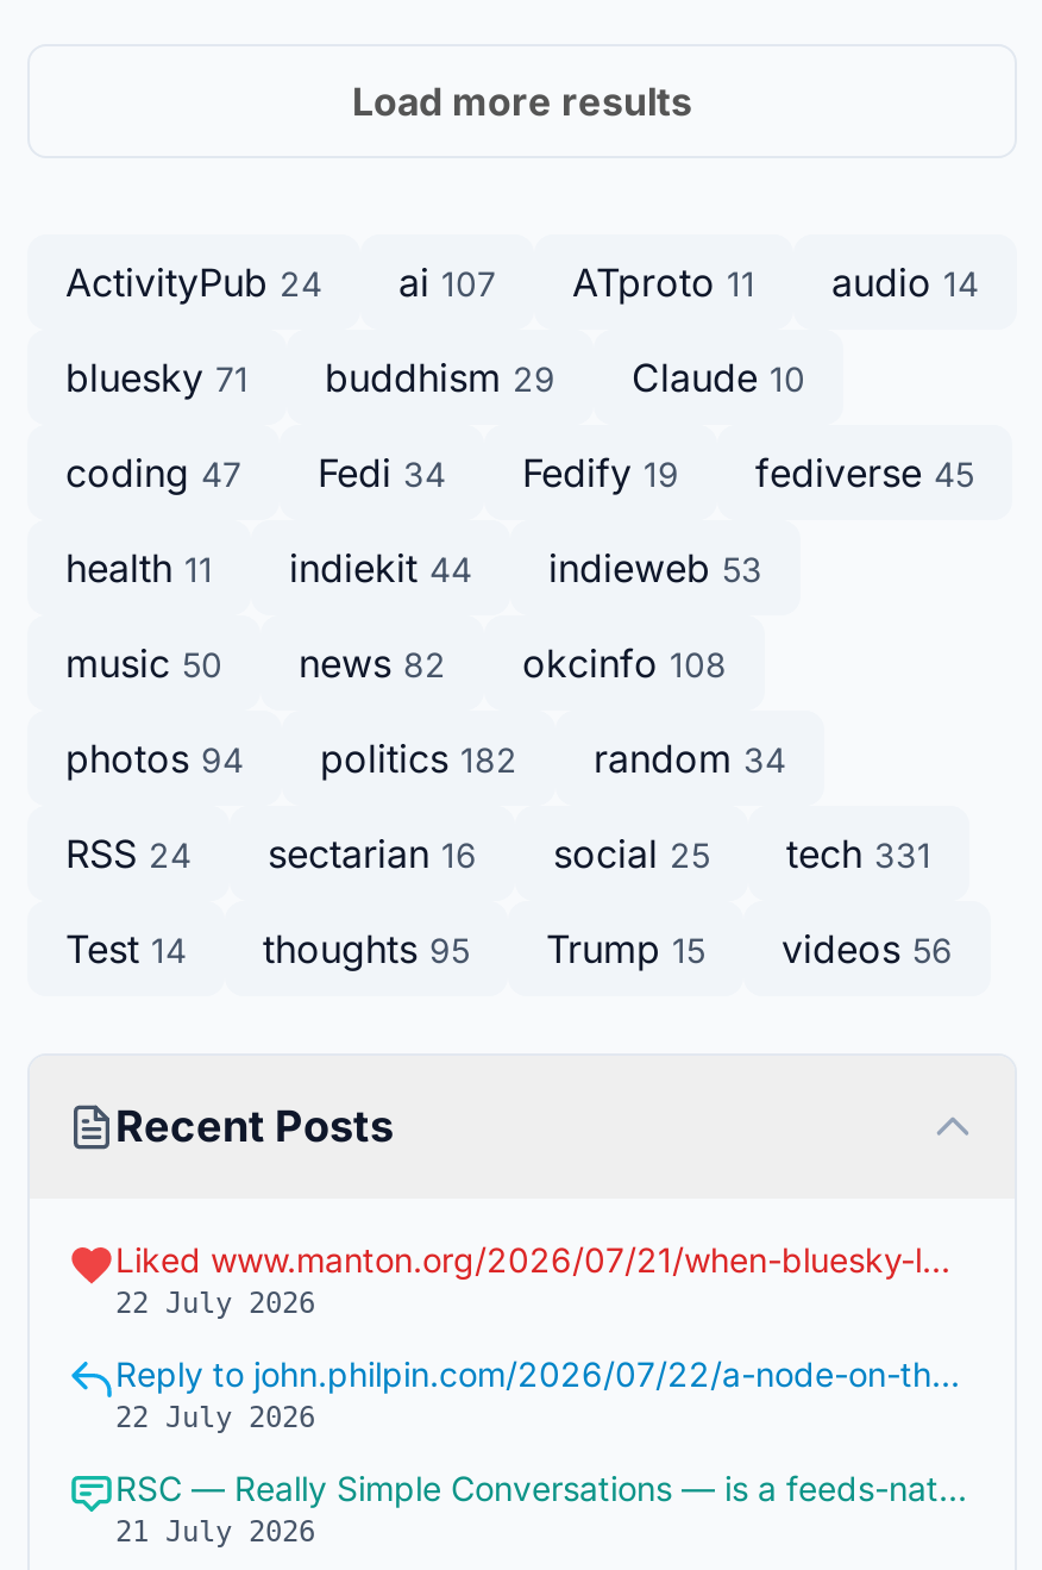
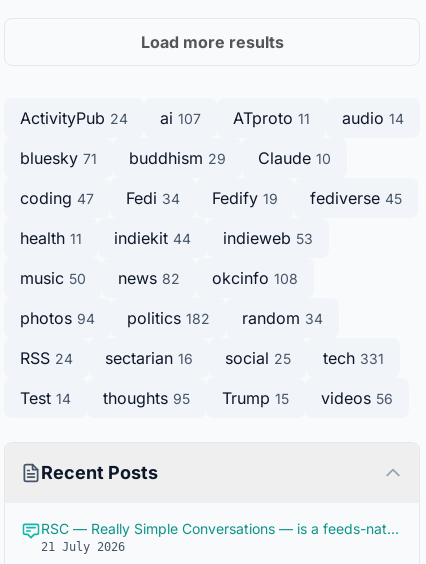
- Liked www.manton.org/2026/07/21/when-bluesky-l...
- 22 July 2026
- Reply to john.philpin.com/2026/07/22/a-node-on-th...
- 22 July 2026
